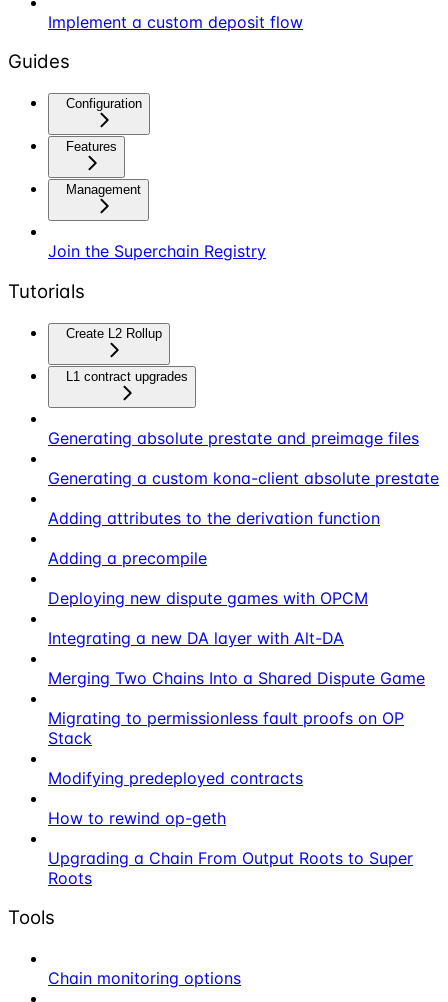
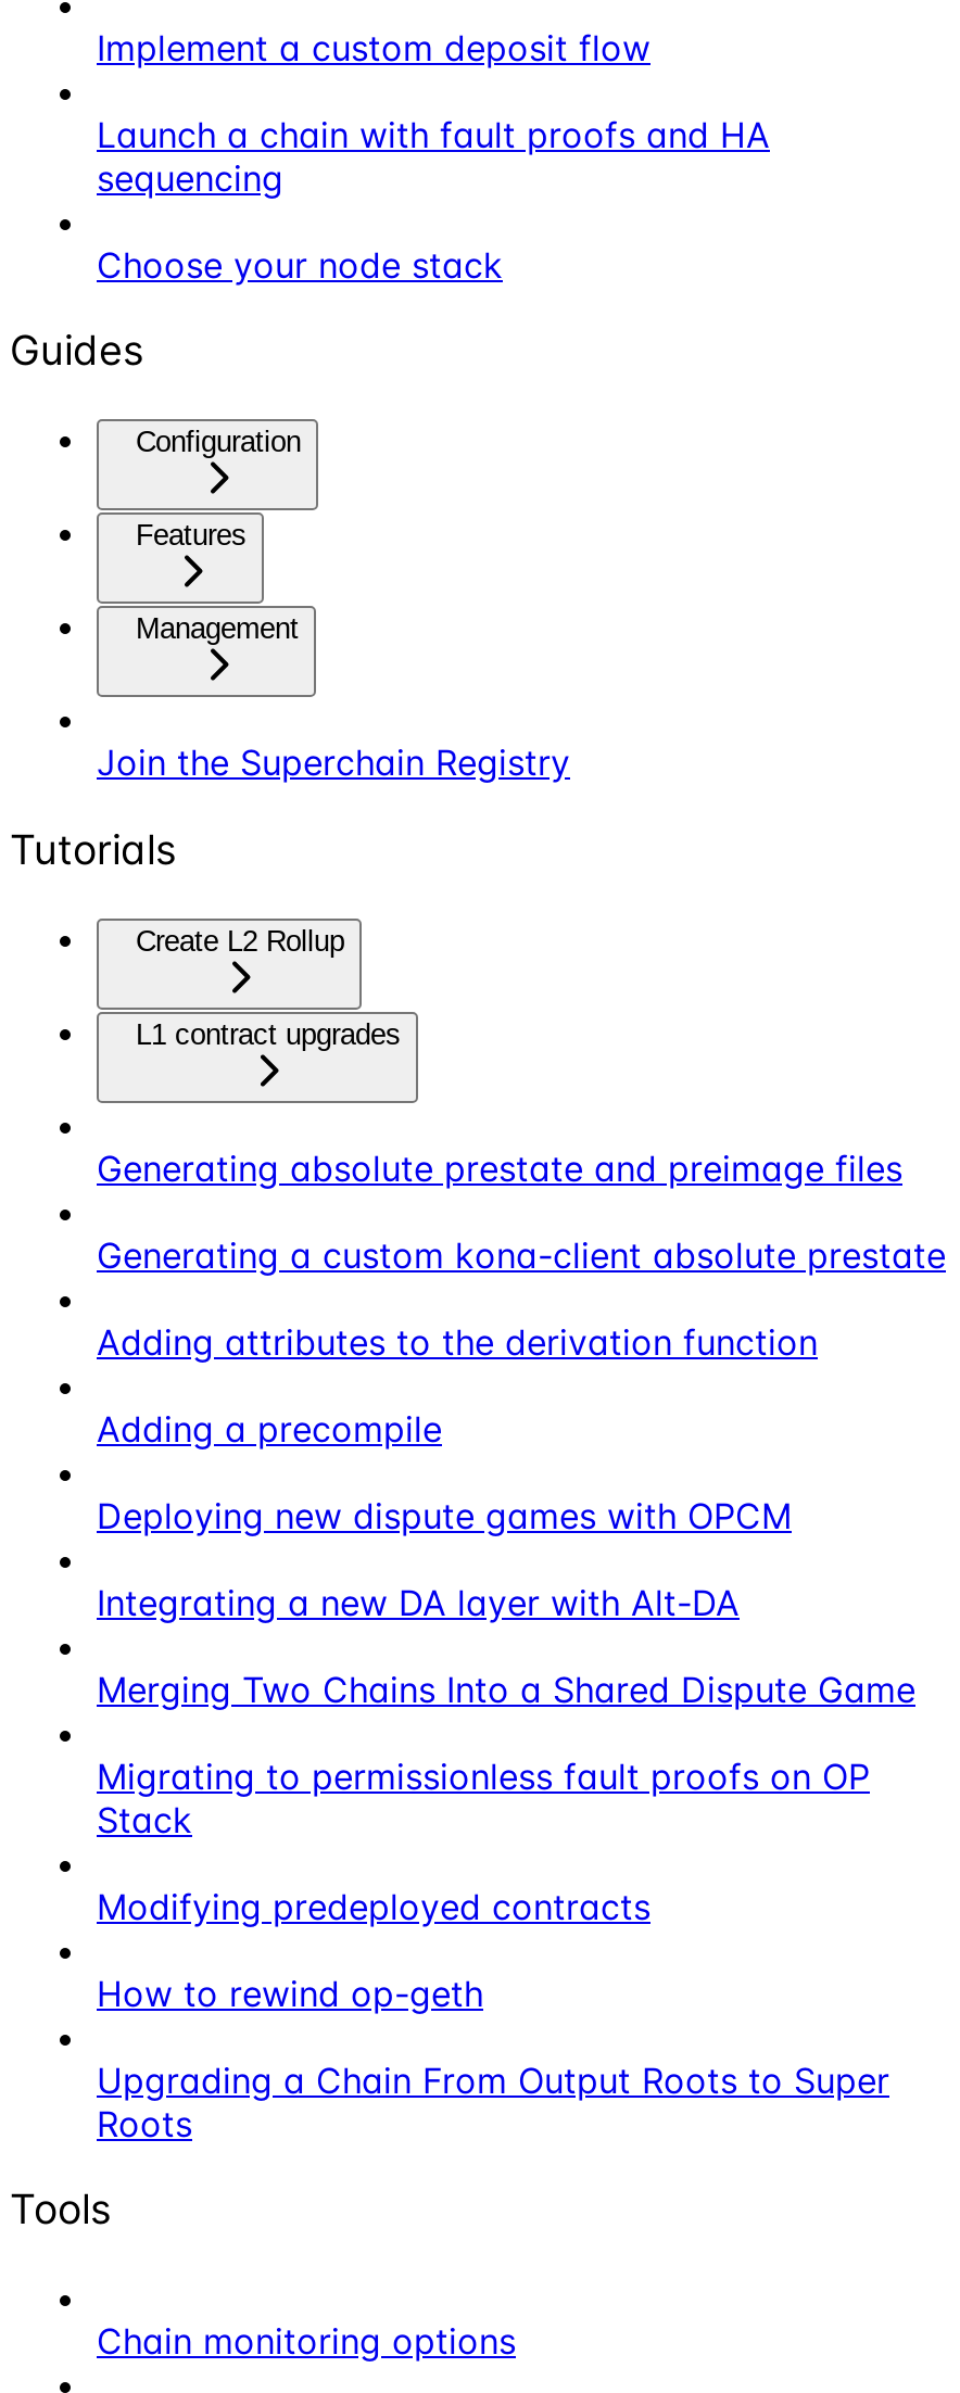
+ Launch a chain with fault proofs and HA
+ sequencing
+ Choose your node stack
